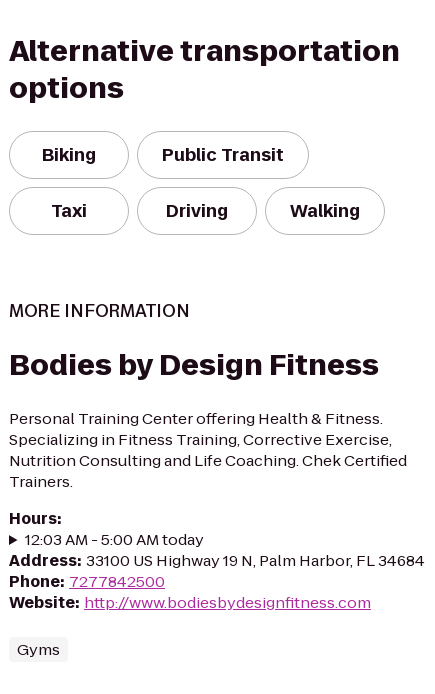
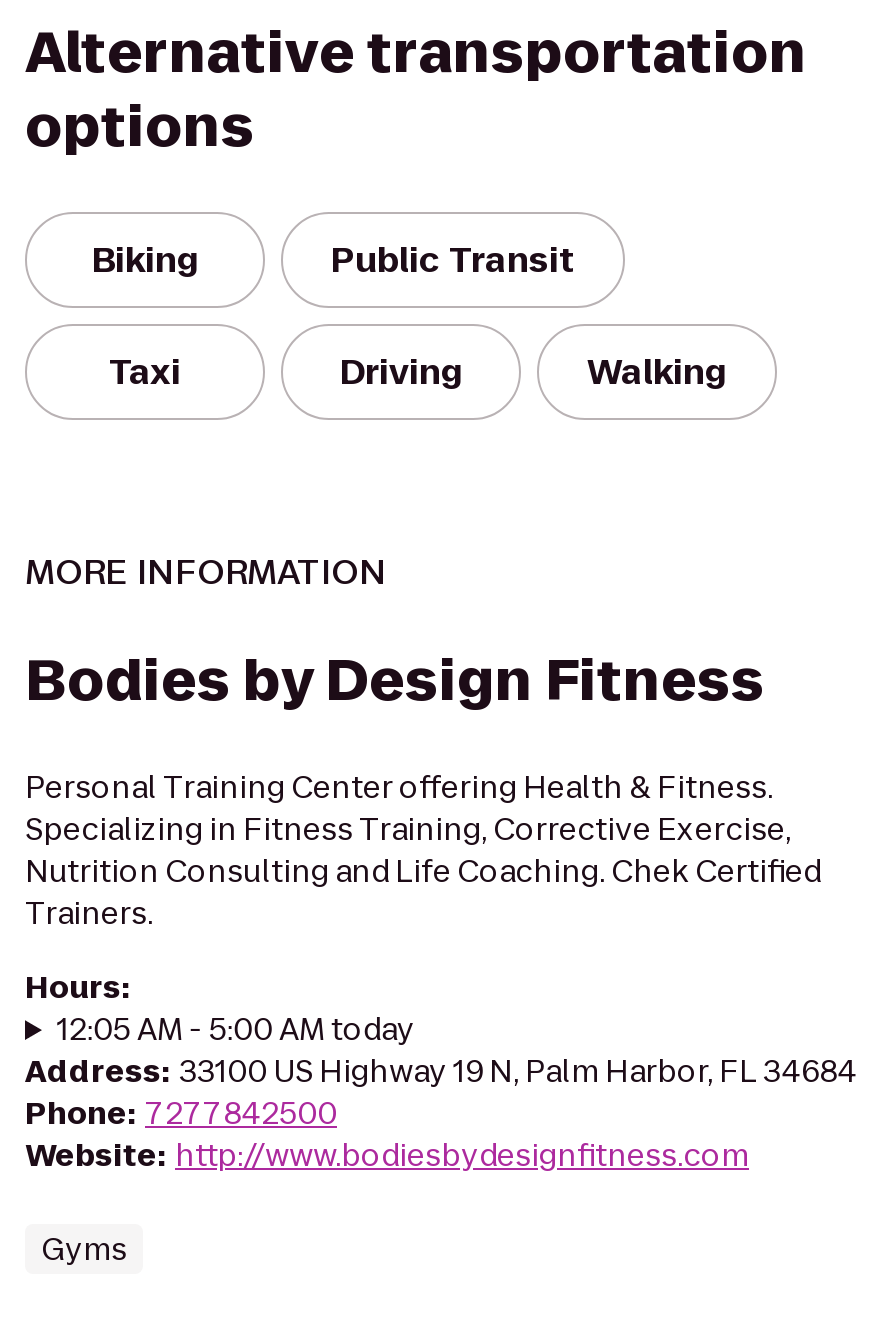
- 12:03 AM - 5:00 AM today
+ 12:05 AM - 5:00 AM today
